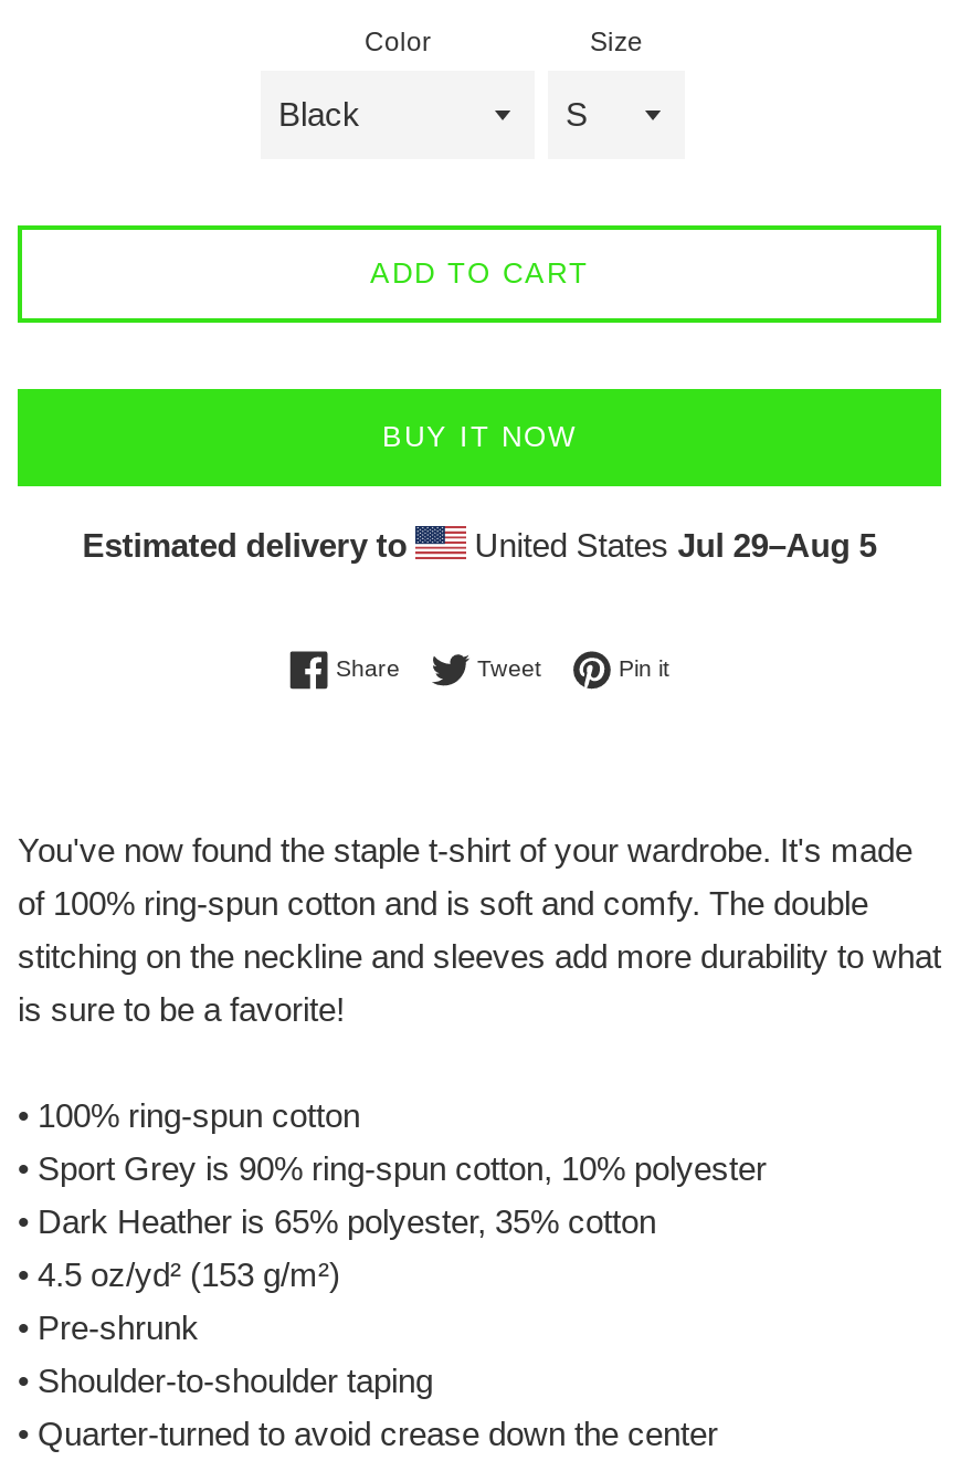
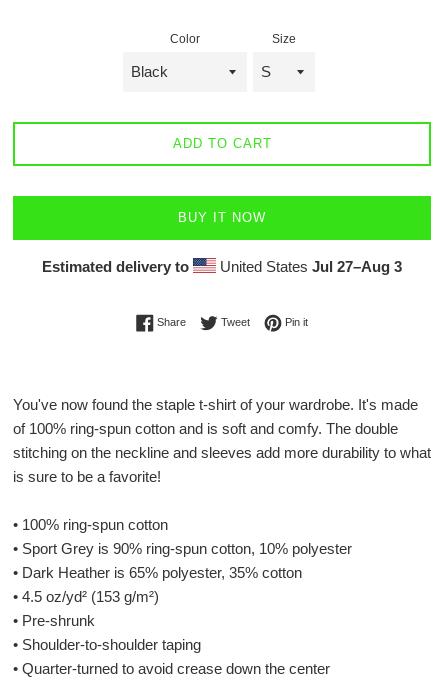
- United States Jul 29–Aug 5
+ United States Jul 27–Aug 3
